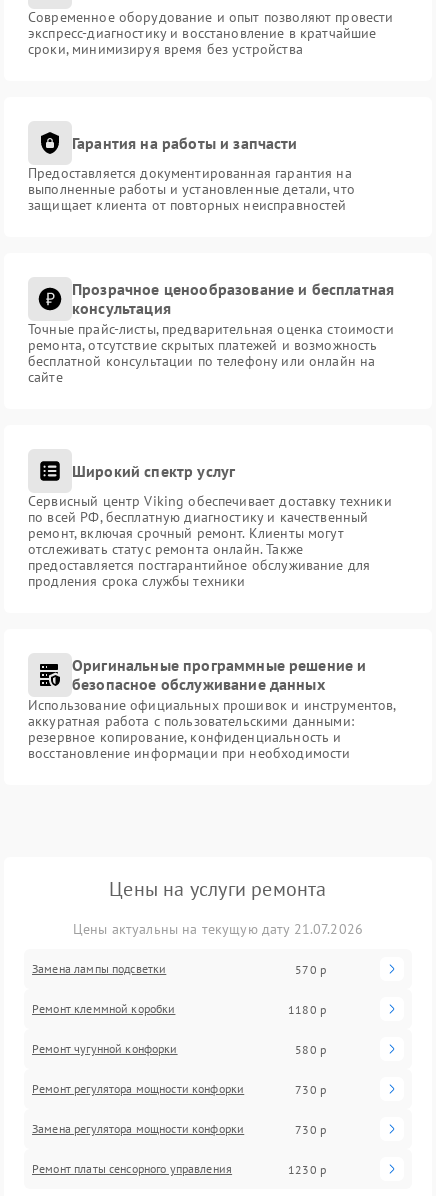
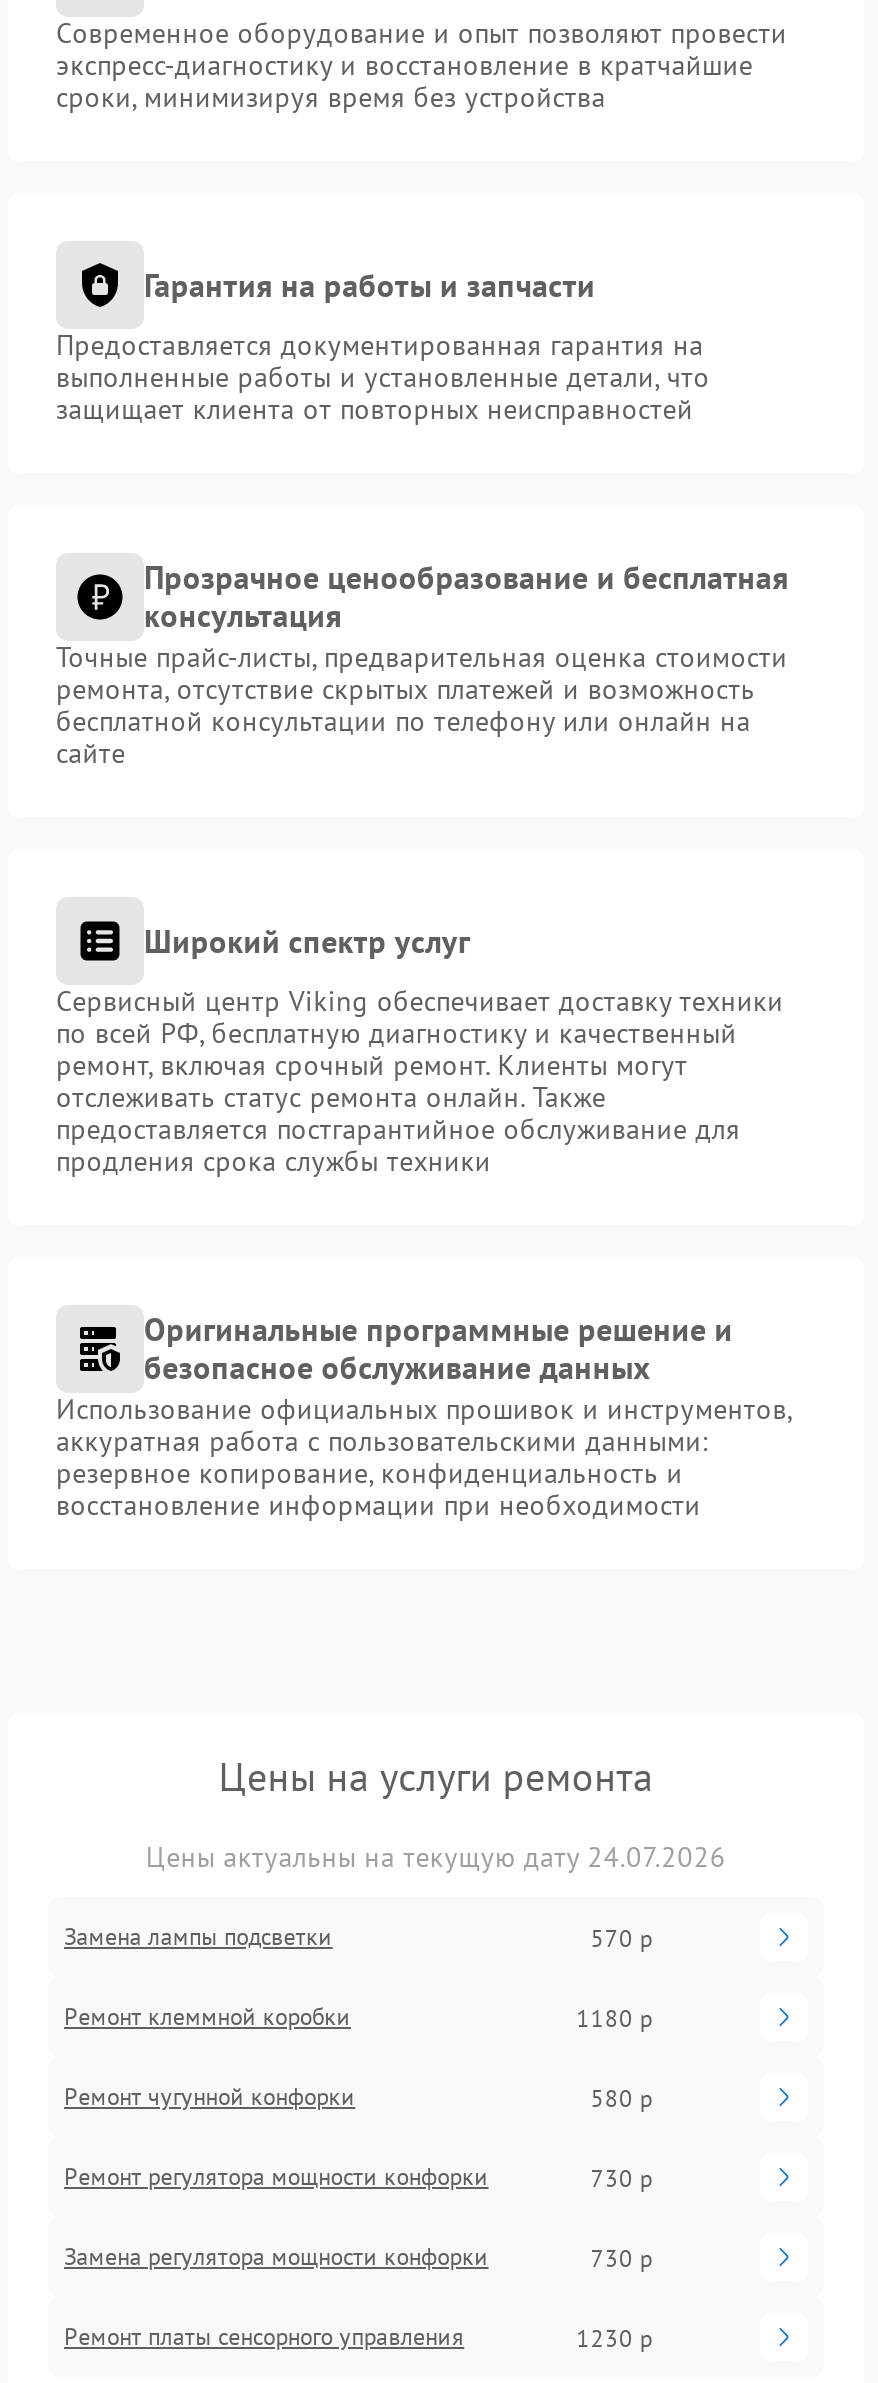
- Цены актуальны на текущую дату 21.07.2026
+ Цены актуальны на текущую дату 24.07.2026
